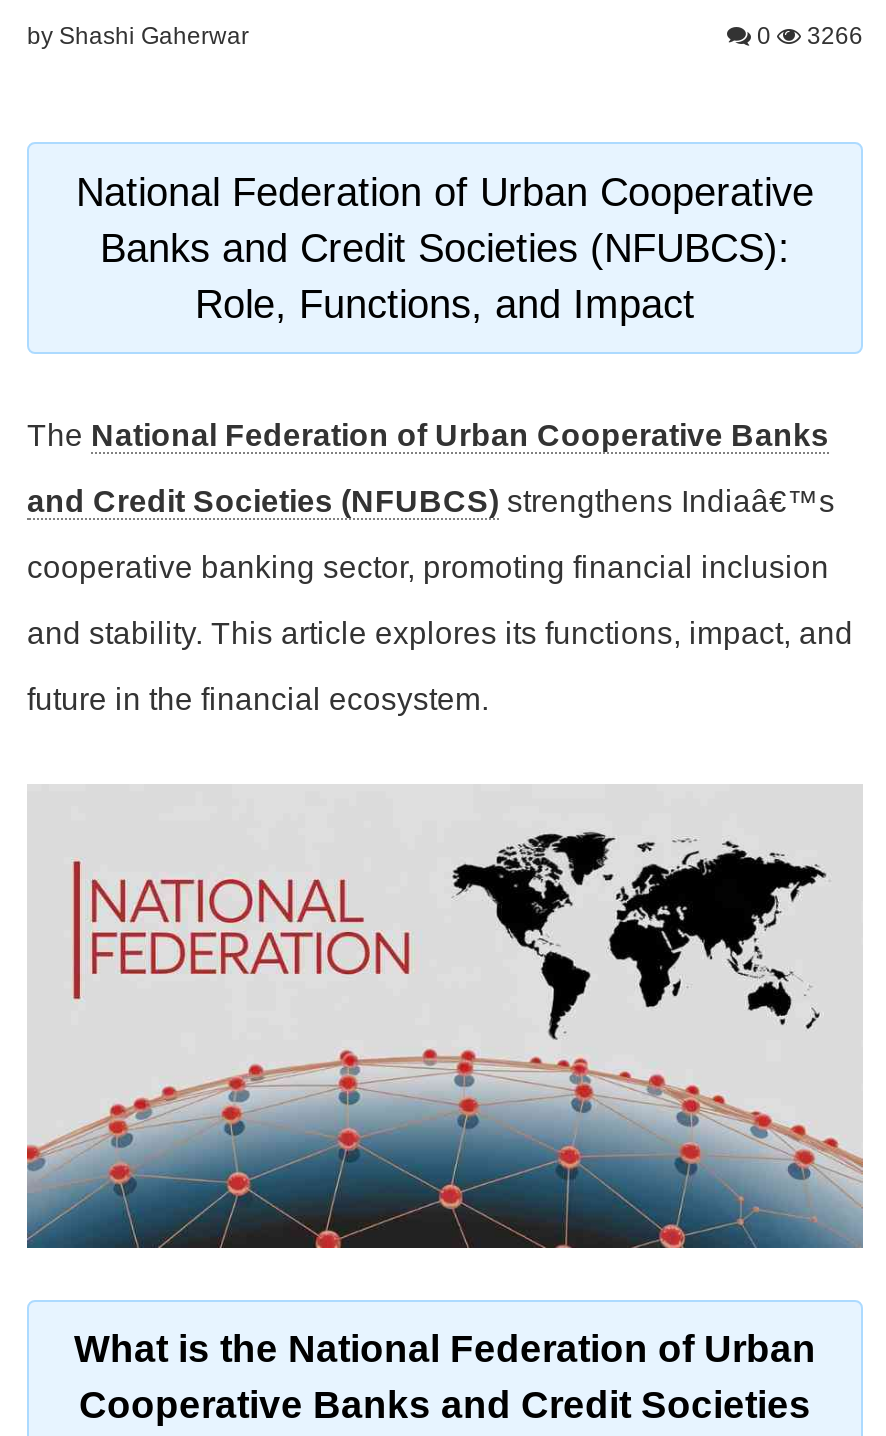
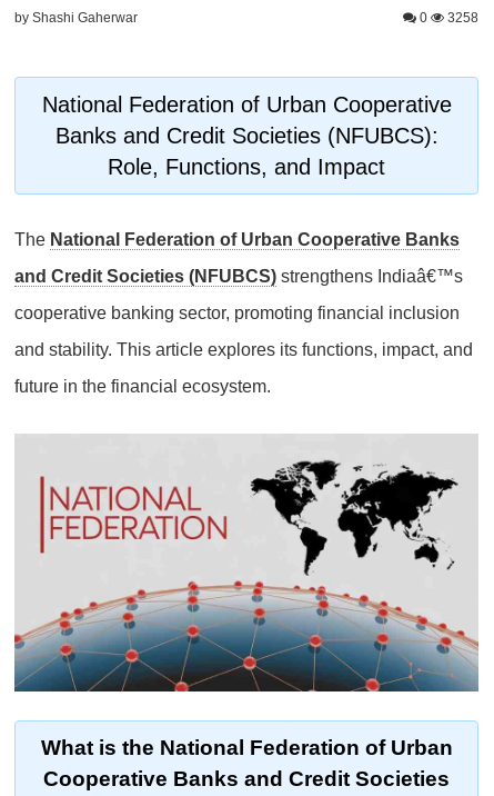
- 0 3266
+ 0 3258
